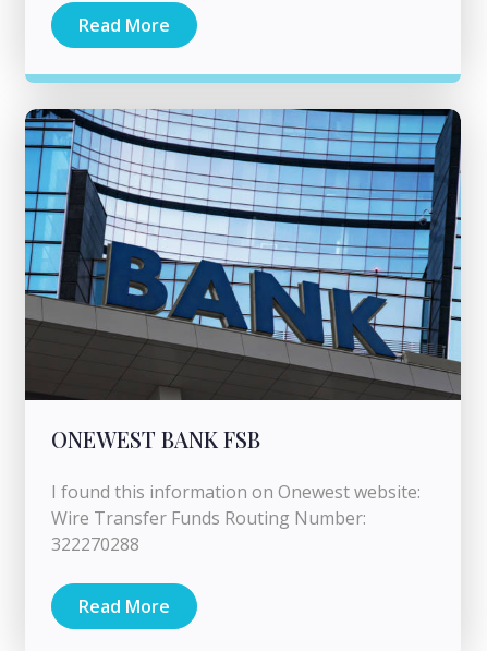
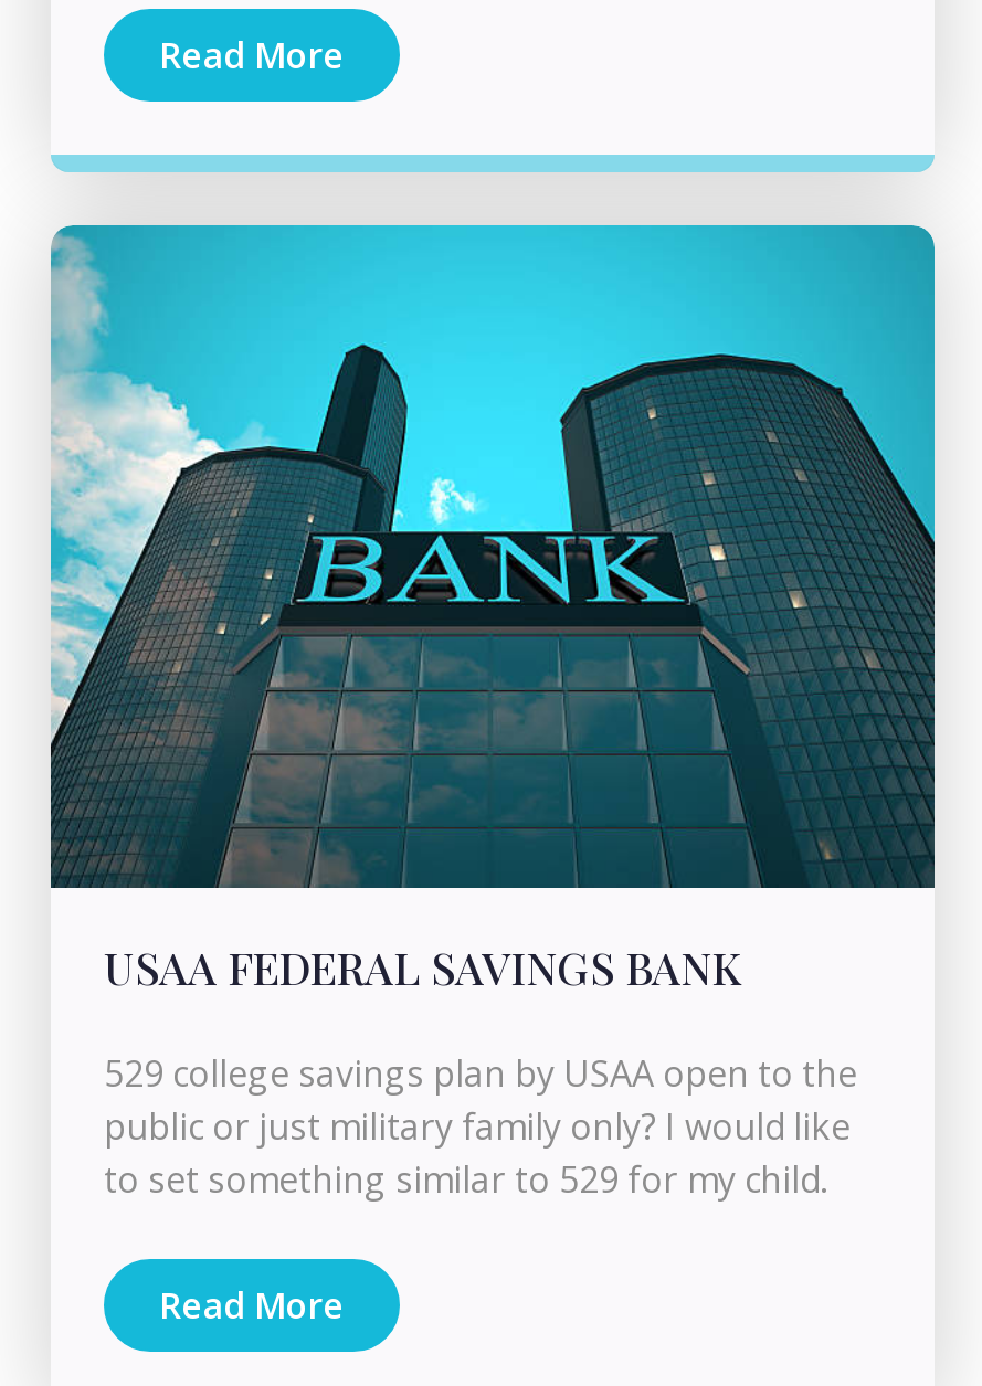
- [image]
- ONEWEST BANK FSB
+ [image]
+ USAA FEDERAL SAVINGS BANK

- I found this information on Onewest website:
- Wire Transfer Funds Routing Number:
- 322270288
+ 529 college savings plan by USAA open to the
+ public or just military family only? I would like
+ to set something similar to 529 for my child.
